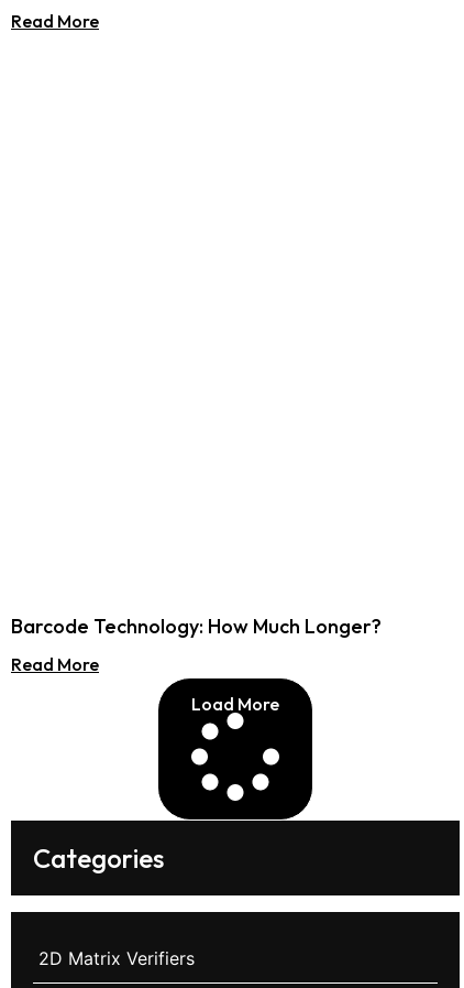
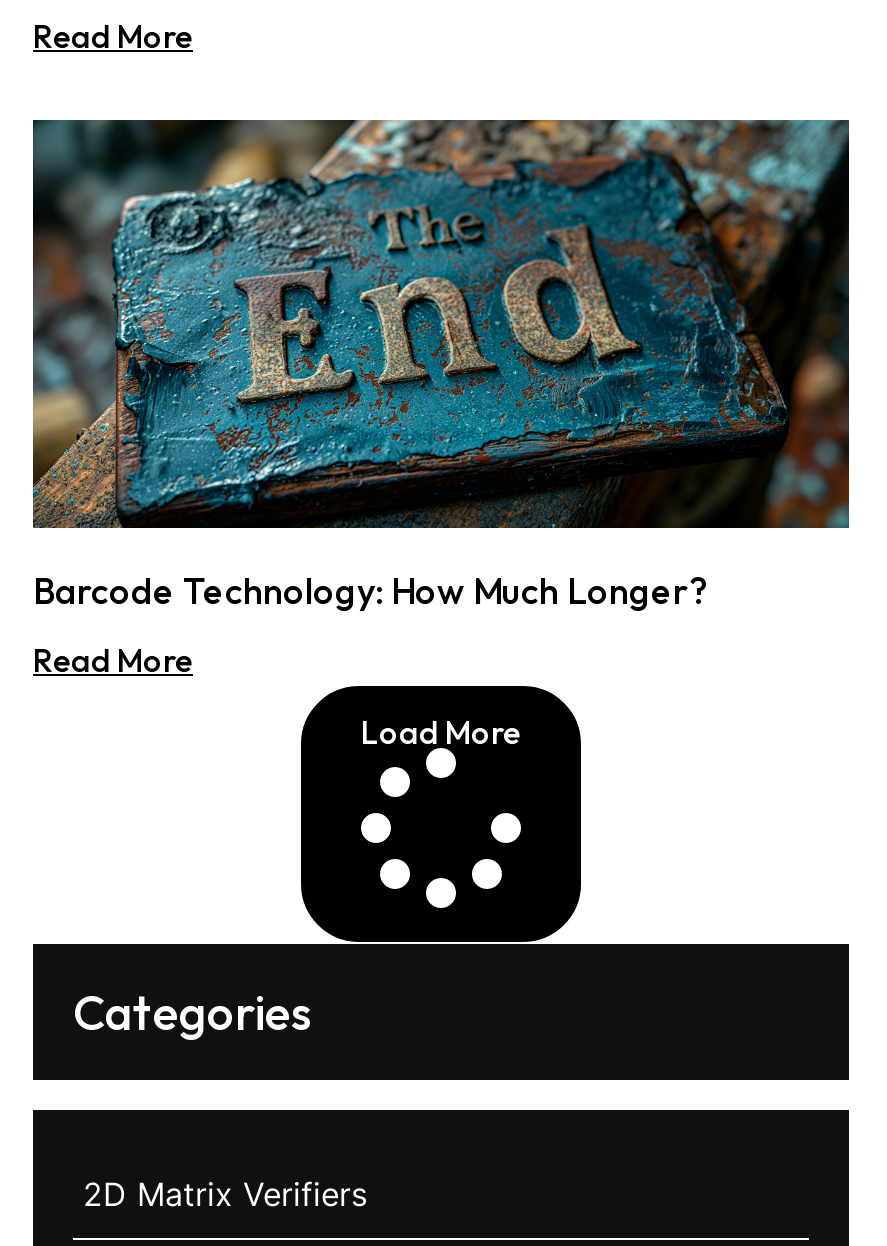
+ [image]
